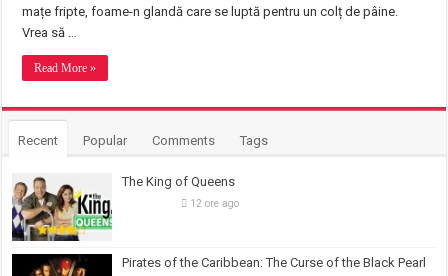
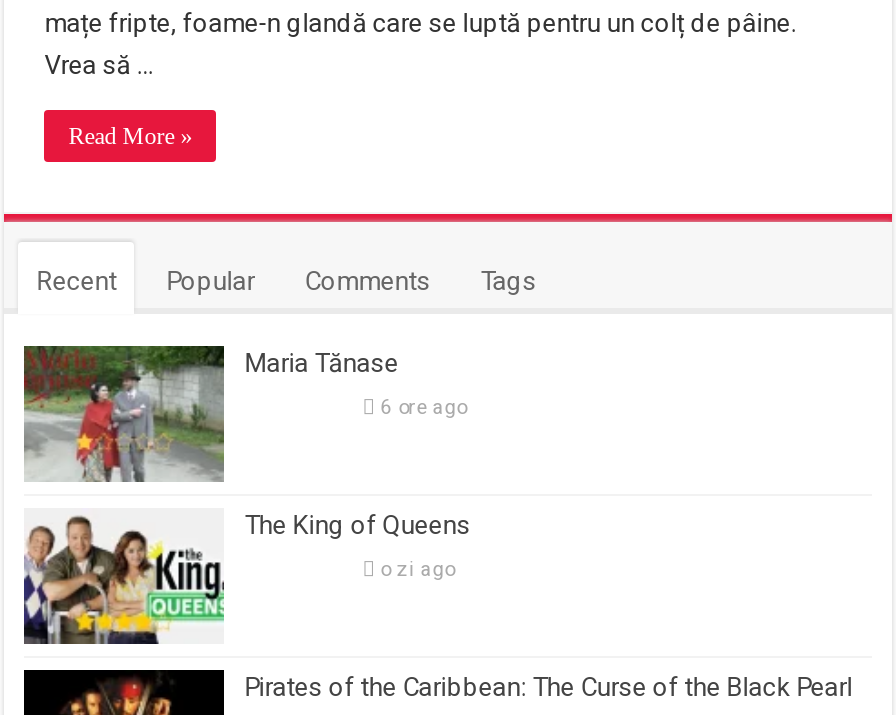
+ [image]
+ Maria Tănase
+ 6 ore ago

- 12 ore ago
+ o zi ago
